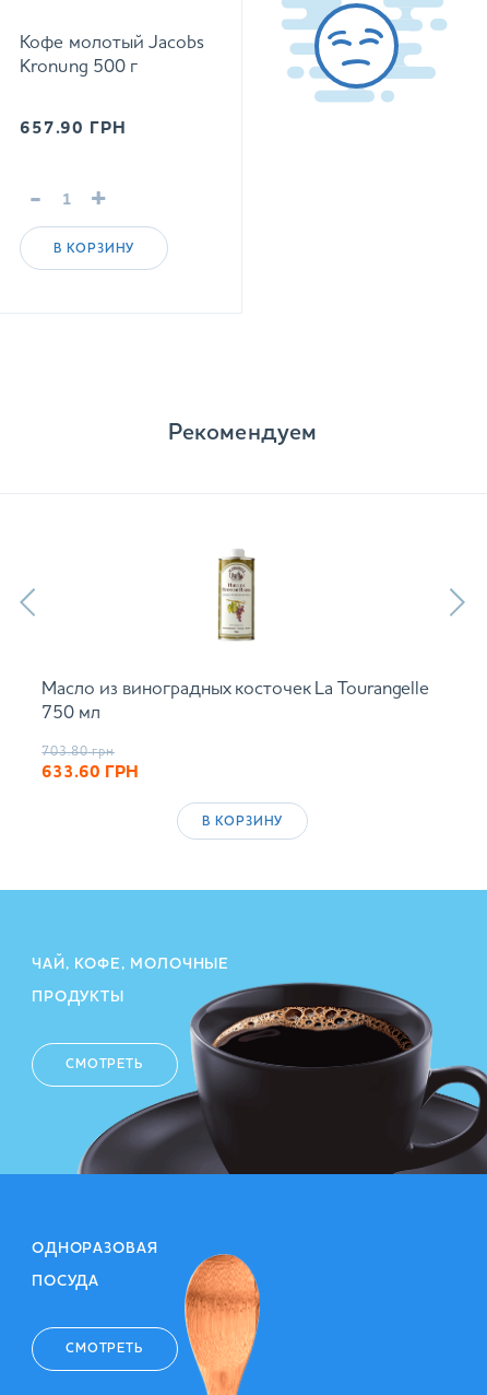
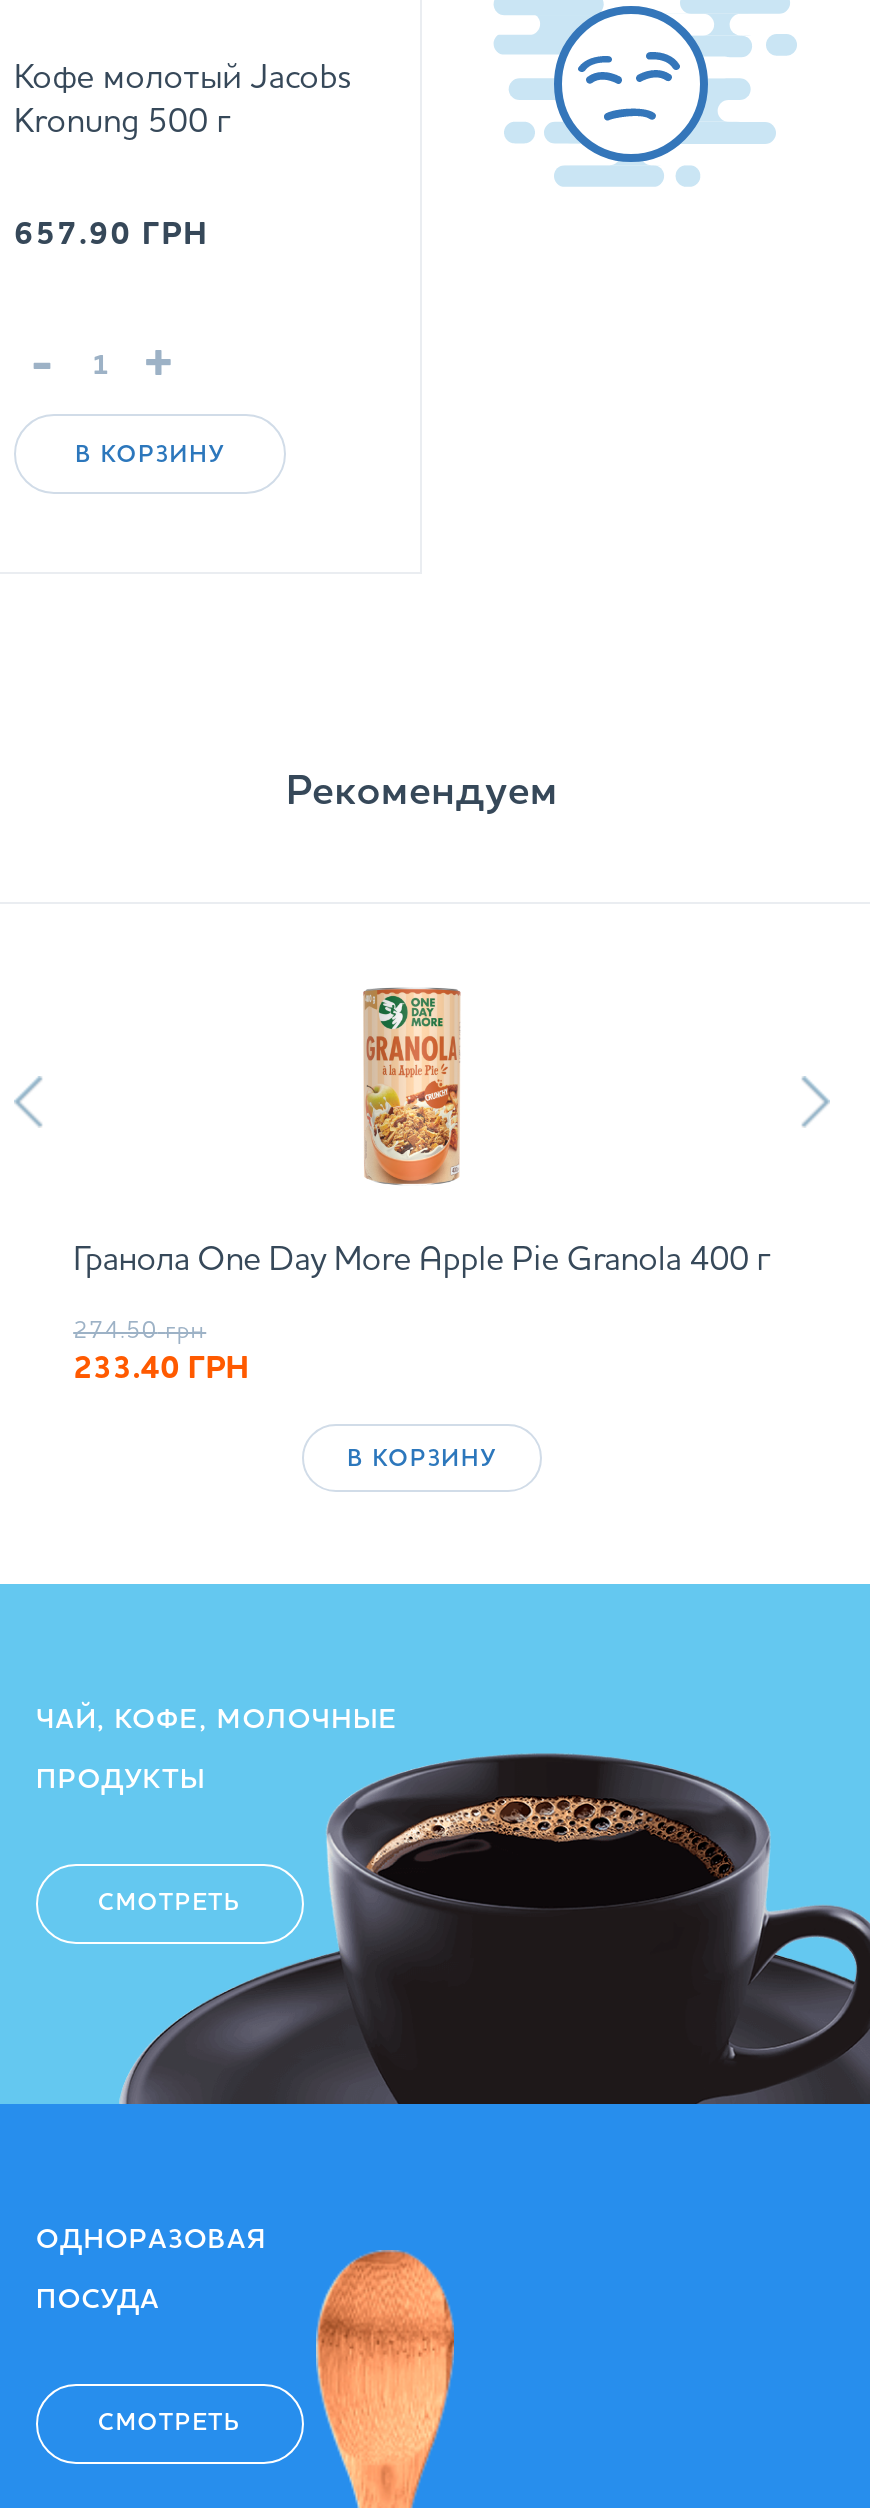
- [image]
- Масло из виноградных косточек La Tourangelle
- 750 мл
+ [image]
+ Гранола One Day More Apple Pie Granola 400 г

- 703.80 грн
- 633.60 ГРН
+ 274.50 грн
+ 233.40 ГРН
